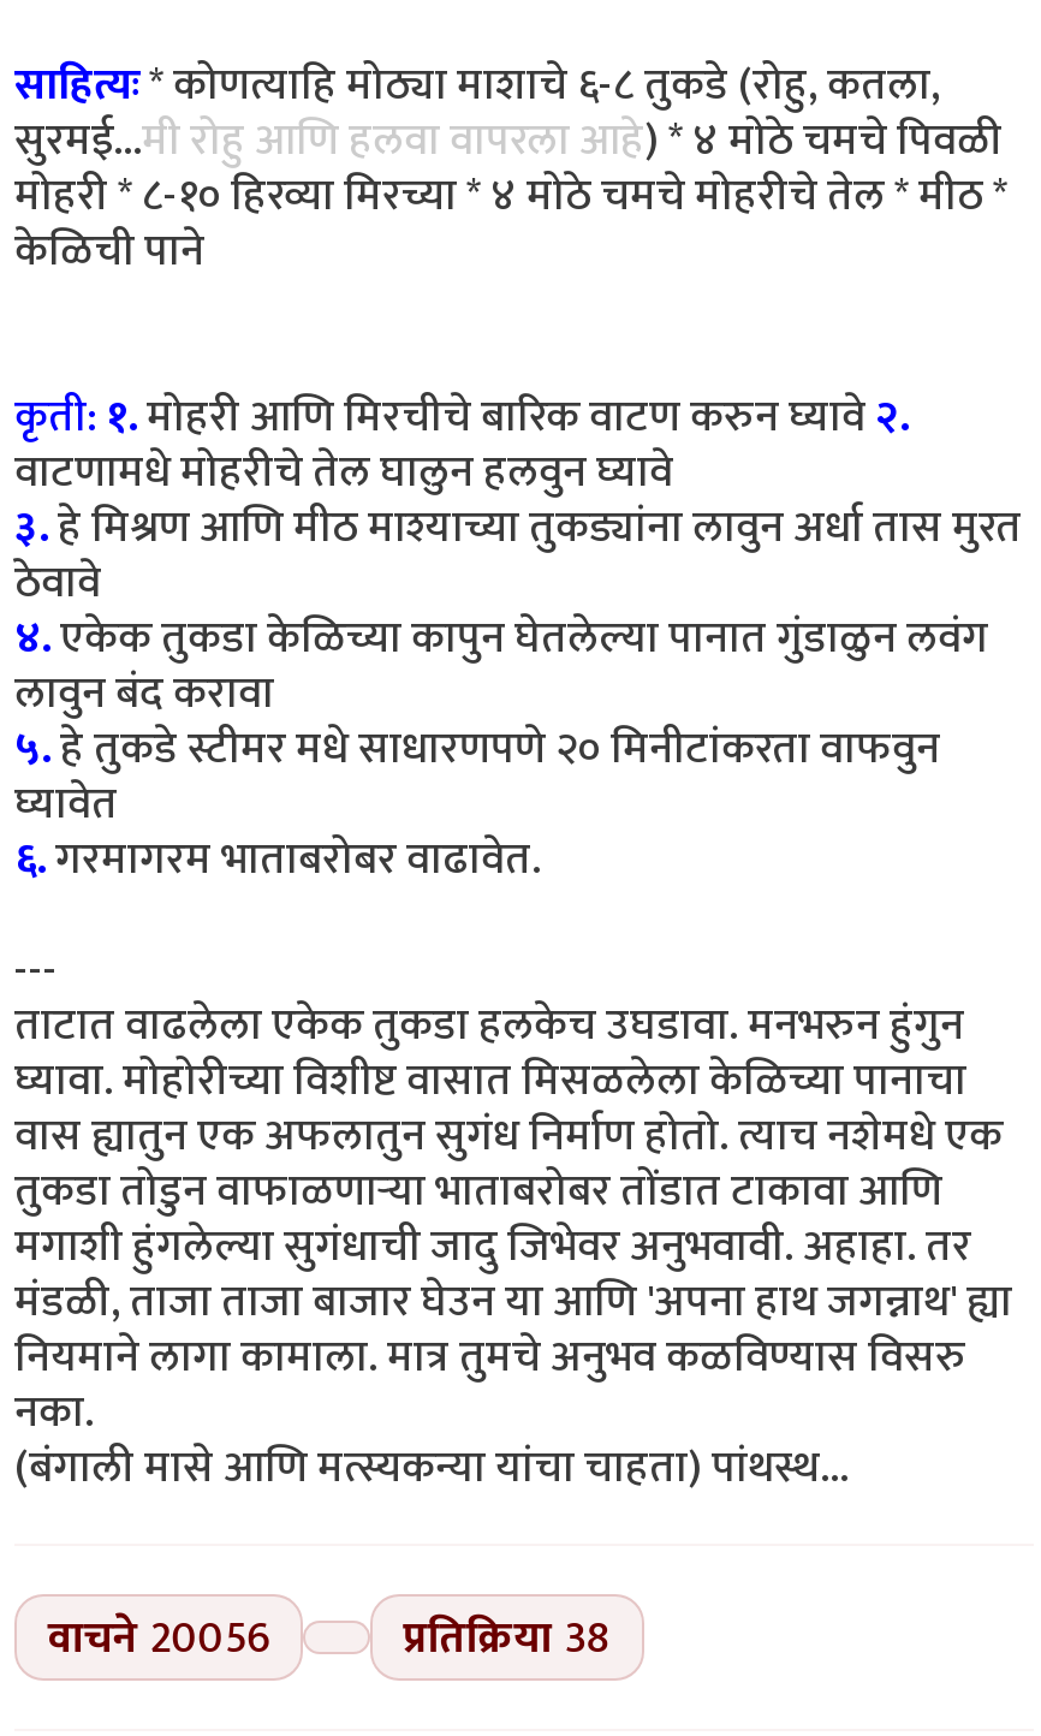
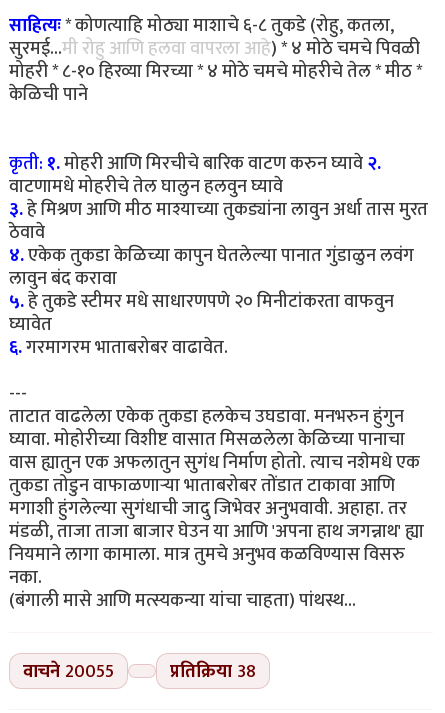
- वाचने 20056
+ वाचने 20055
